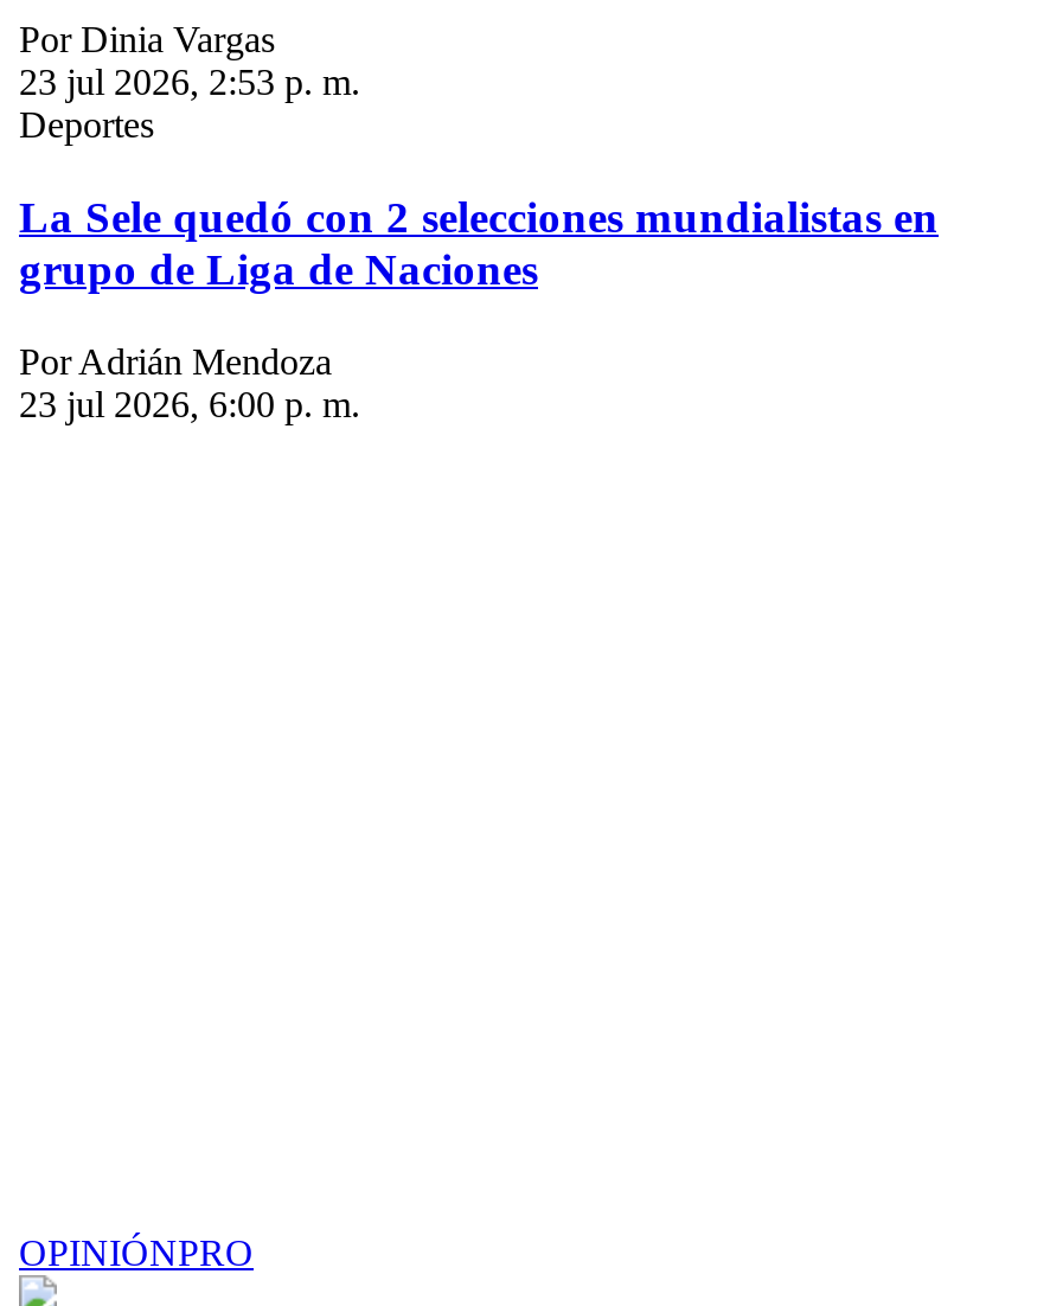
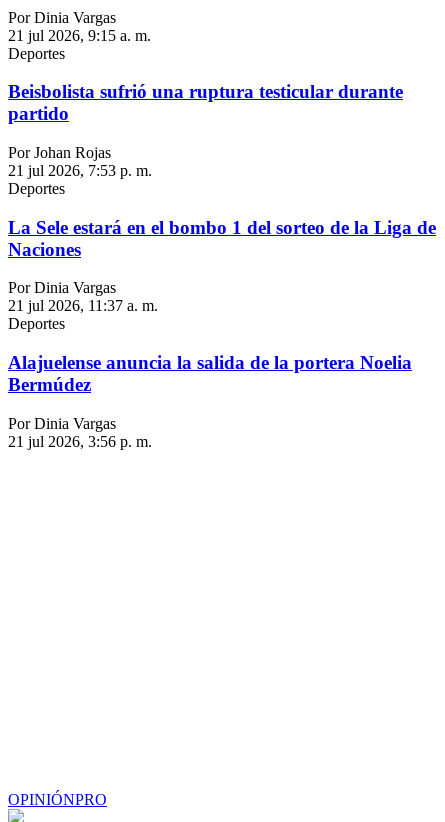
- 23 jul 2026, 2:53 p. m.
+ 21 jul 2026, 9:15 a. m.

- La Sele quedó con 2 selecciones mundialistas en
- grupo de Liga de Naciones
- Por Adrián Mendoza
- 23 jul 2026, 6:00 p. m.
+ Beisbolista sufrió una ruptura testicular durante
+ partido
+ Por Johan Rojas
+ 21 jul 2026, 7:53 p. m.
+ Deportes
+ La Sele estará en el bombo 1 del sorteo de la Liga de
+ Naciones
+ Por Dinia Vargas
+ 21 jul 2026, 11:37 a. m.
+ Deportes
+ Alajuelense anuncia la salida de la portera Noelia
+ Bermúdez
+ Por Dinia Vargas
+ 21 jul 2026, 3:56 p. m.
